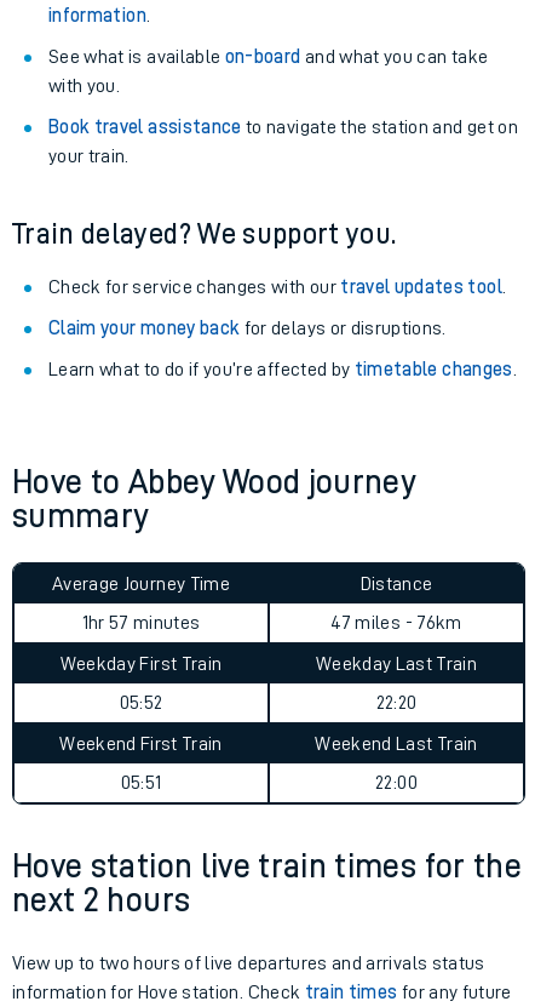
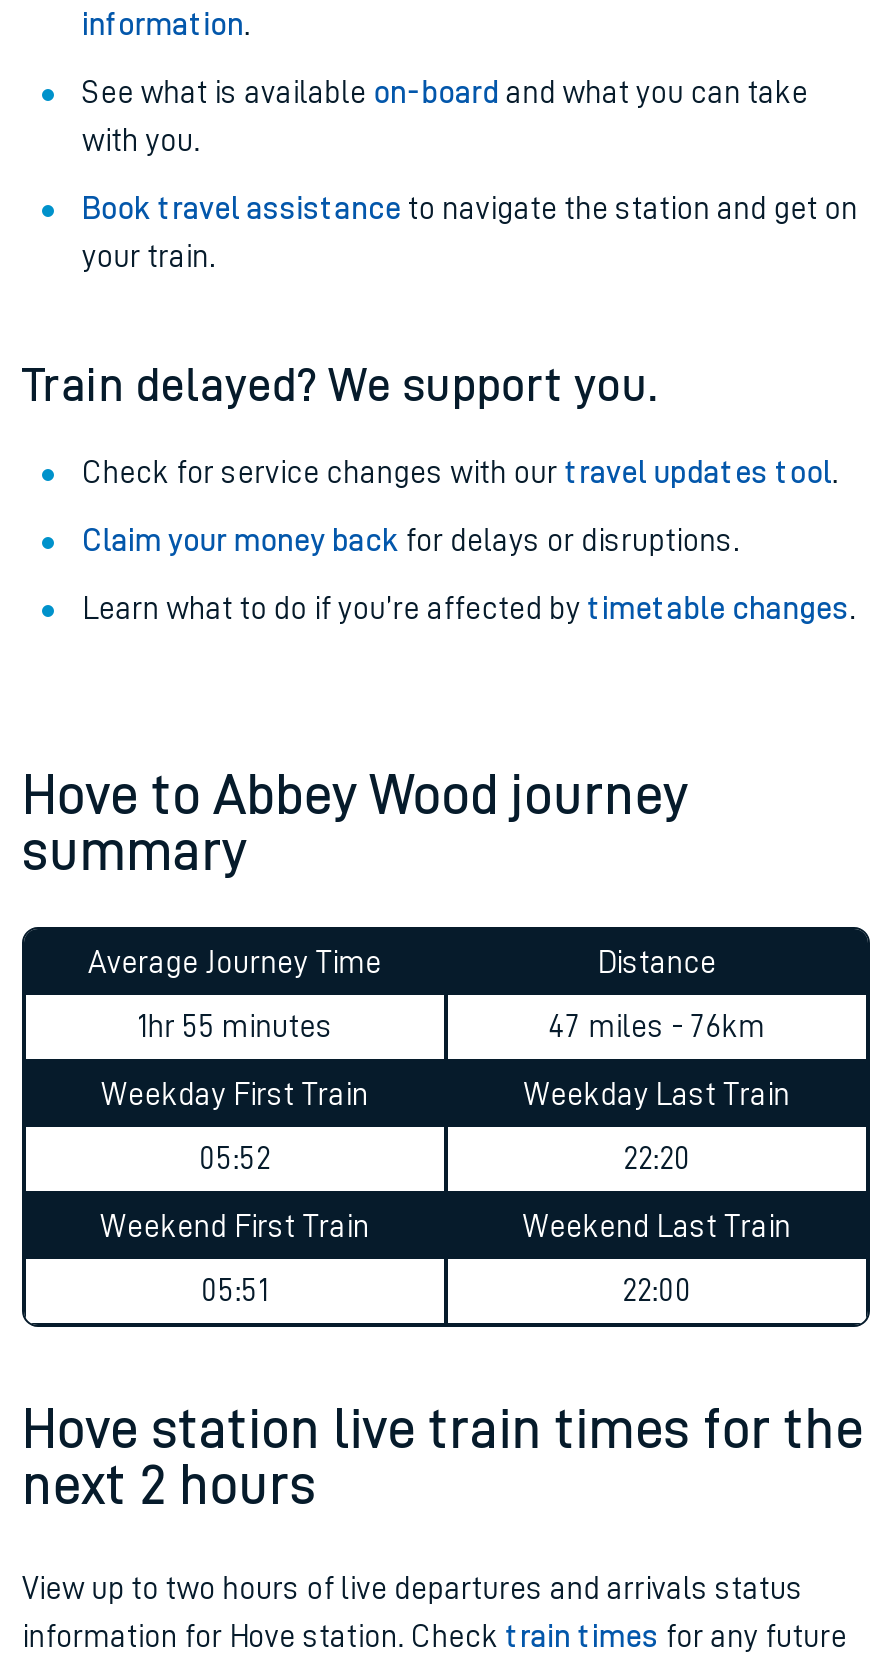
- 1hr 57 minutes
+ 1hr 55 minutes
